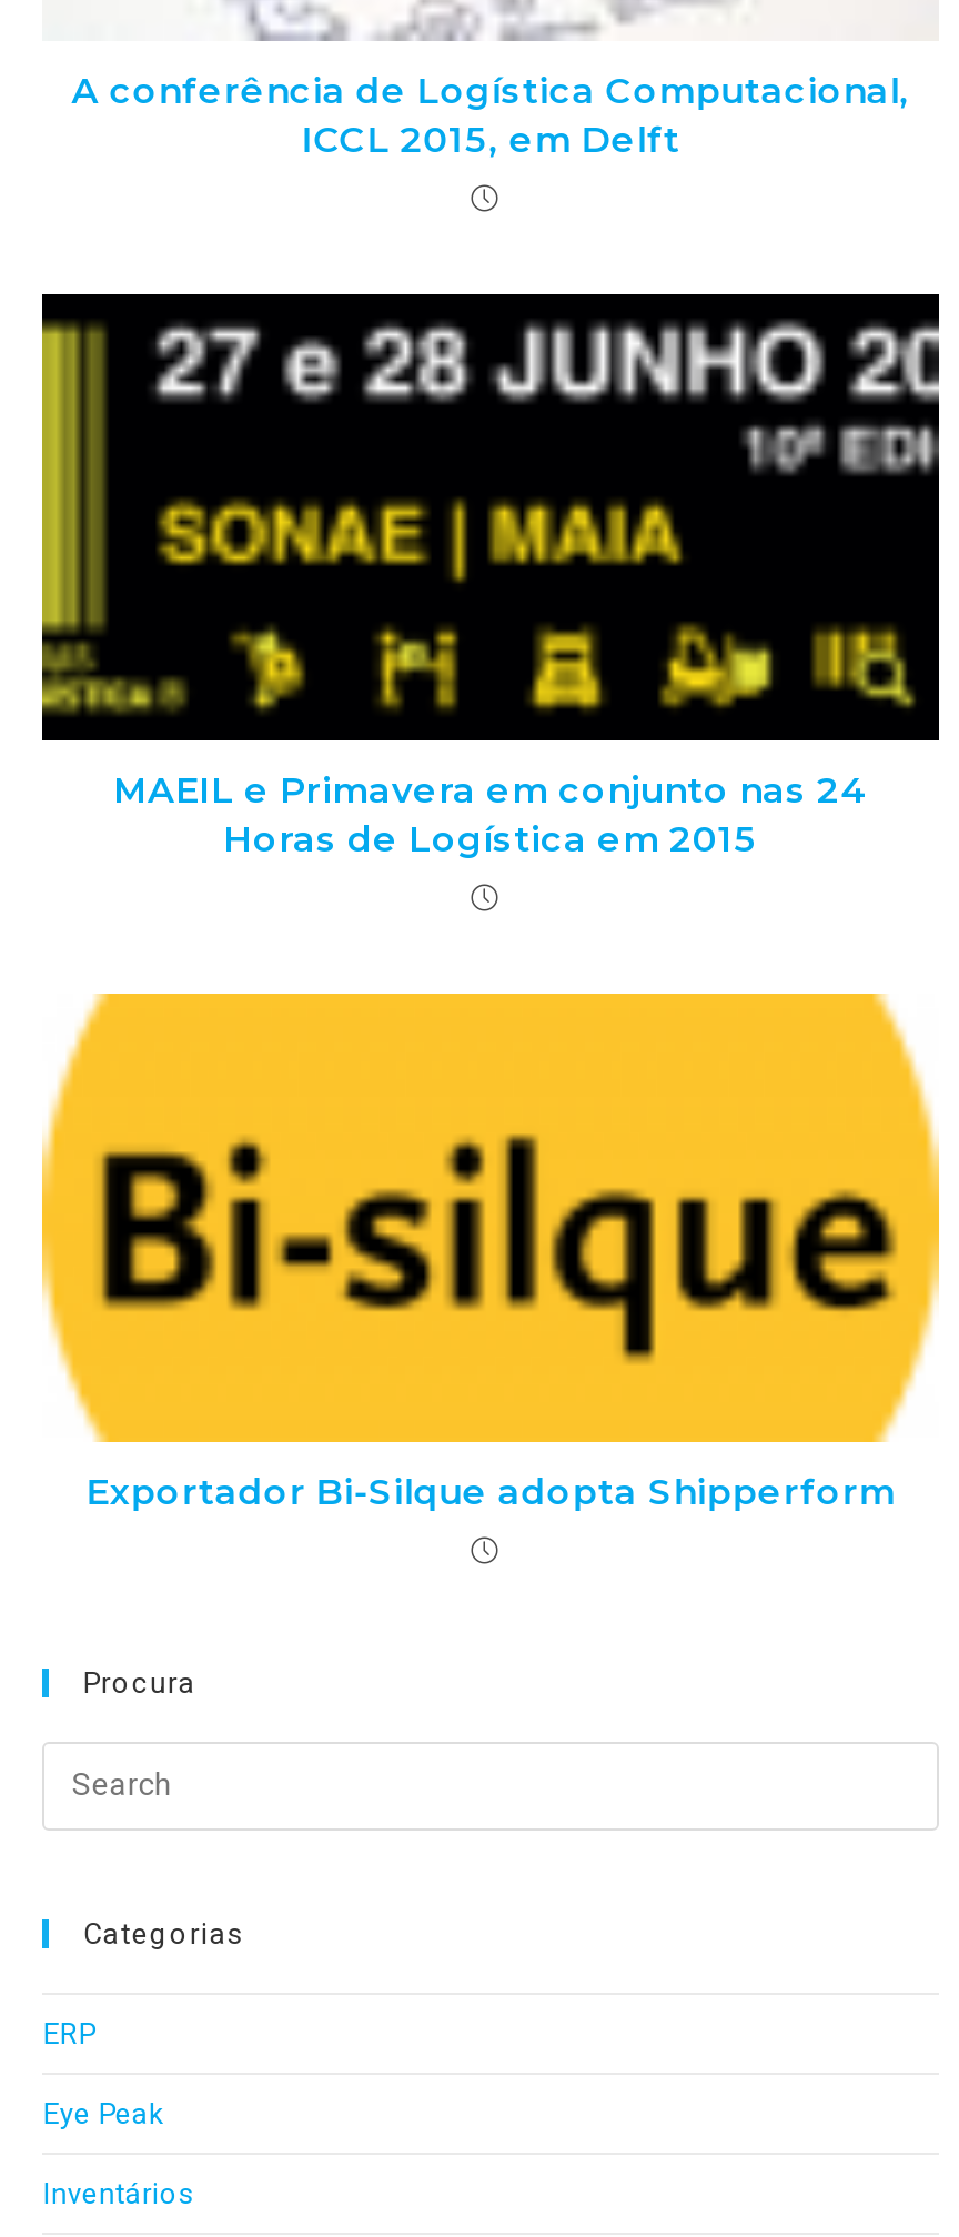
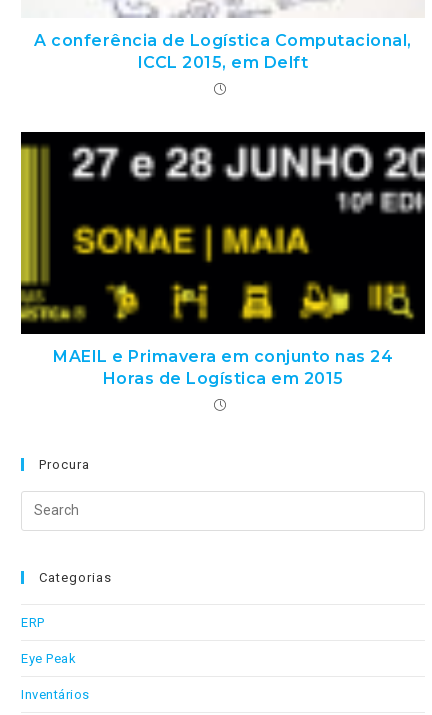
- [image]
- Exportador Bi-Silque adopta Shipperform
